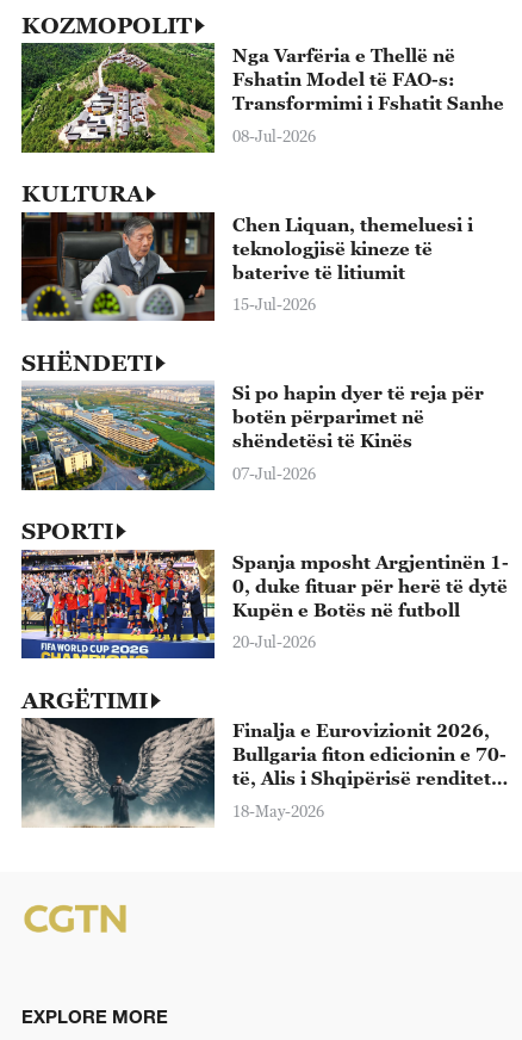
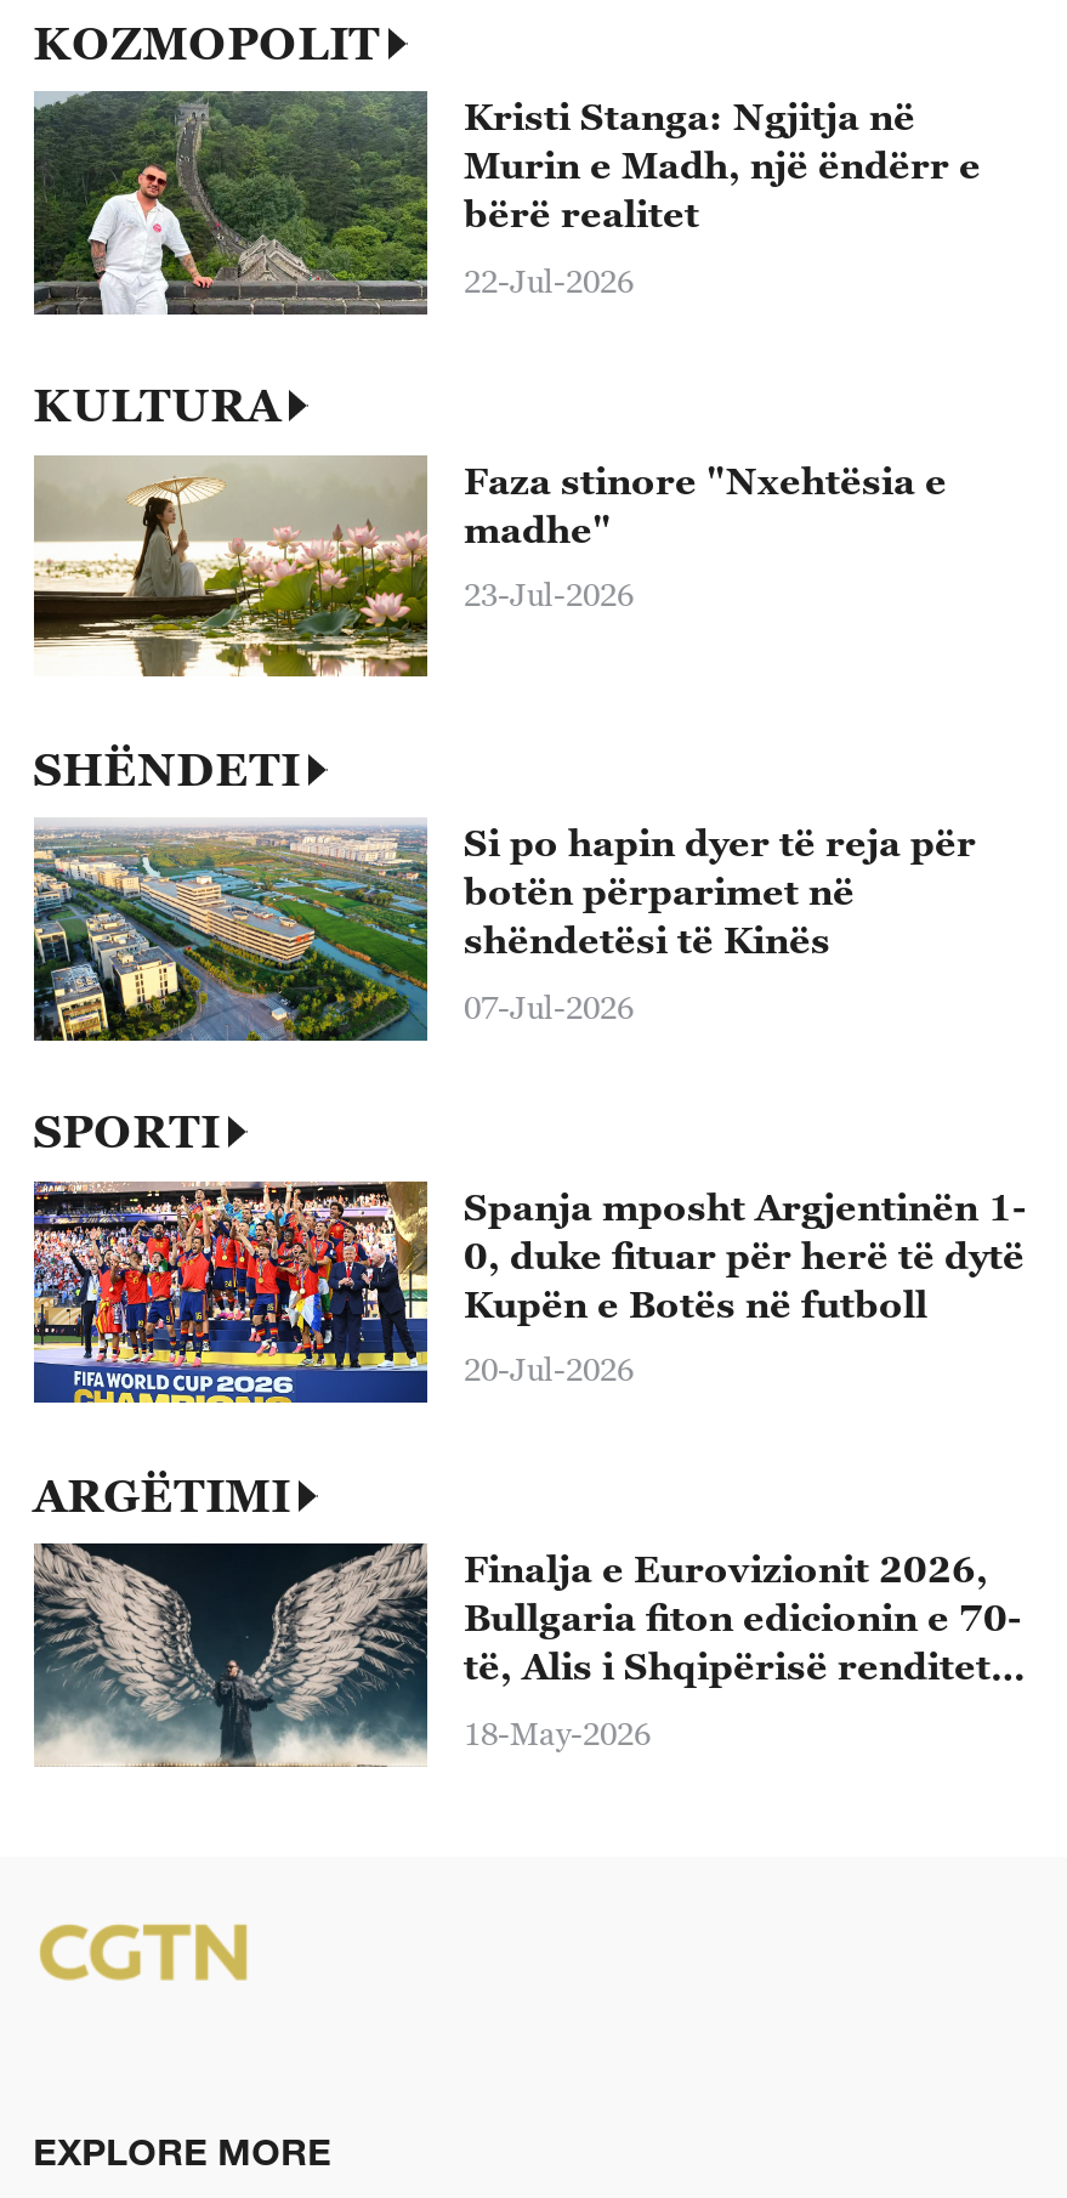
- [image]
- Nga Varfëria e Thellë në
- Fshatin Model të FAO-s:
- Transformimi i Fshatit Sanhe
+ [image]
+ Kristi Stanga: Ngjitja në
+ Murin e Madh, një ëndërr e
+ bërë realitet

- 08-Jul-2026
+ 22-Jul-2026

- [image]
- Chen Liquan, themeluesi i
- teknologjisë kineze të
- baterive të litiumit
+ [image]
+ Faza stinore "Nxehtësia e
+ madhe"

- 15-Jul-2026
+ 23-Jul-2026
